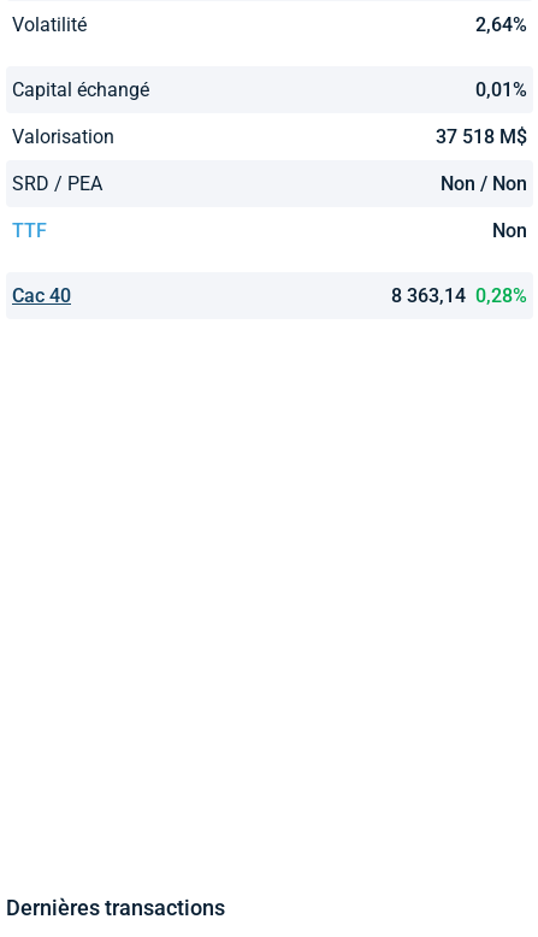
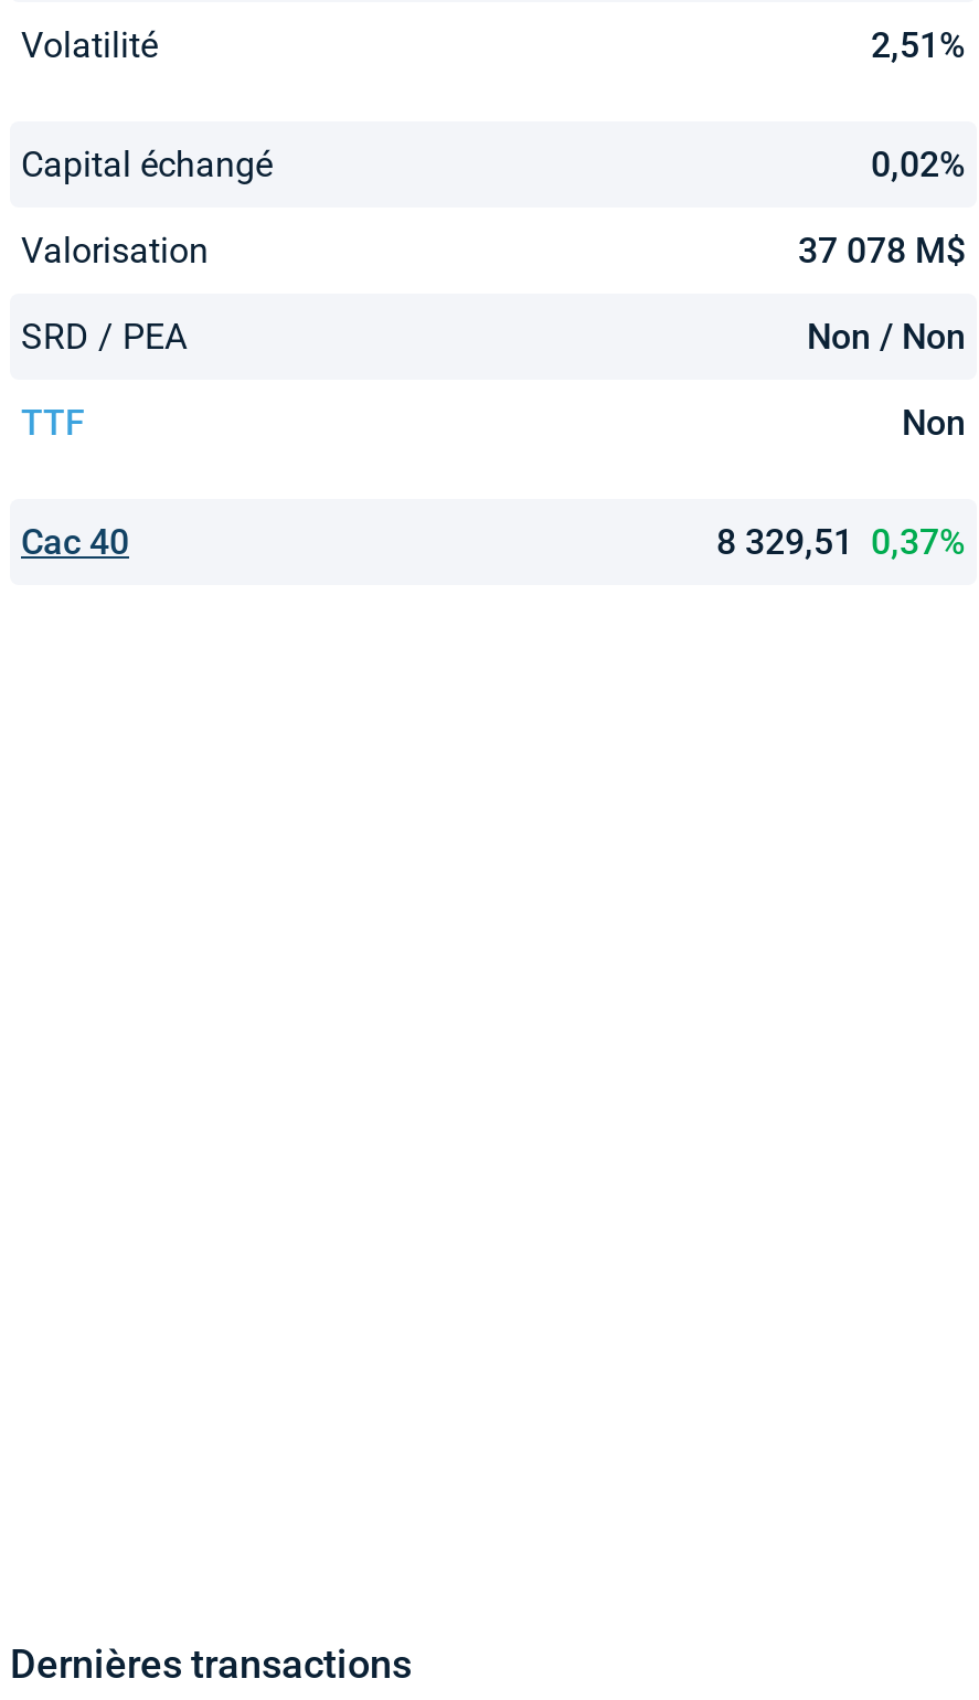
- 2,64%
+ 2,51%

- 0,01%
+ 0,02%

- 37 518 M$
+ 37 078 M$

- 8 363,14 0,28%
+ 8 329,51 0,37%
